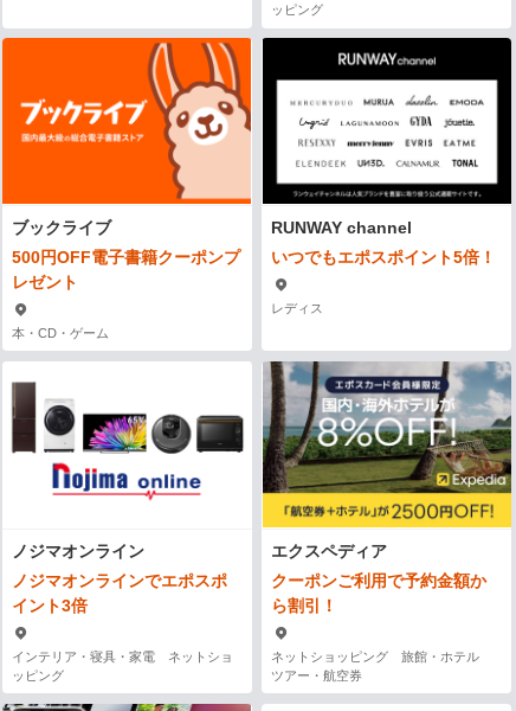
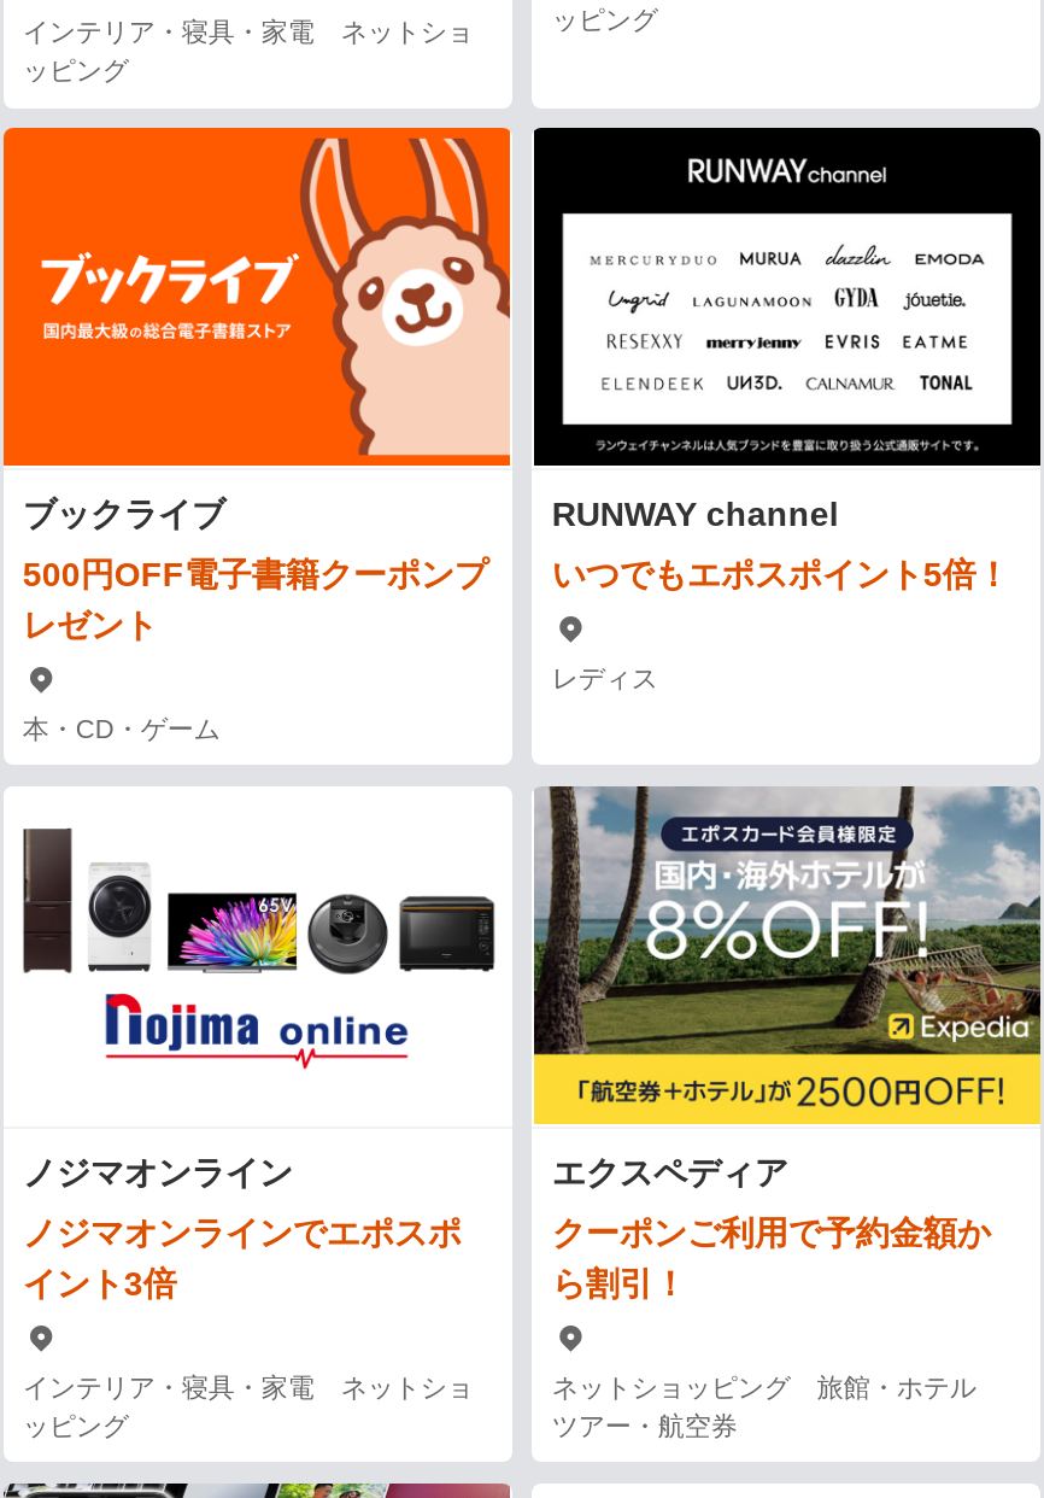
+ インテリア・寝具・家電 ネットショ
+ ッピング
